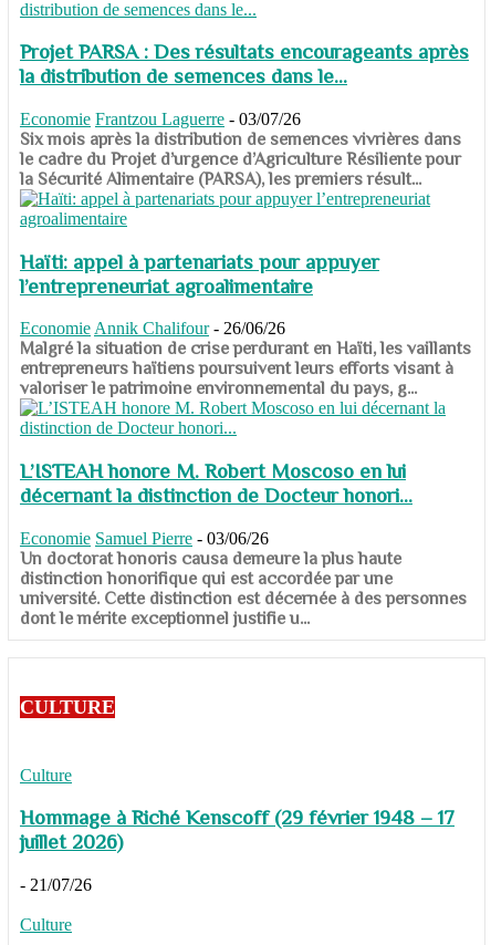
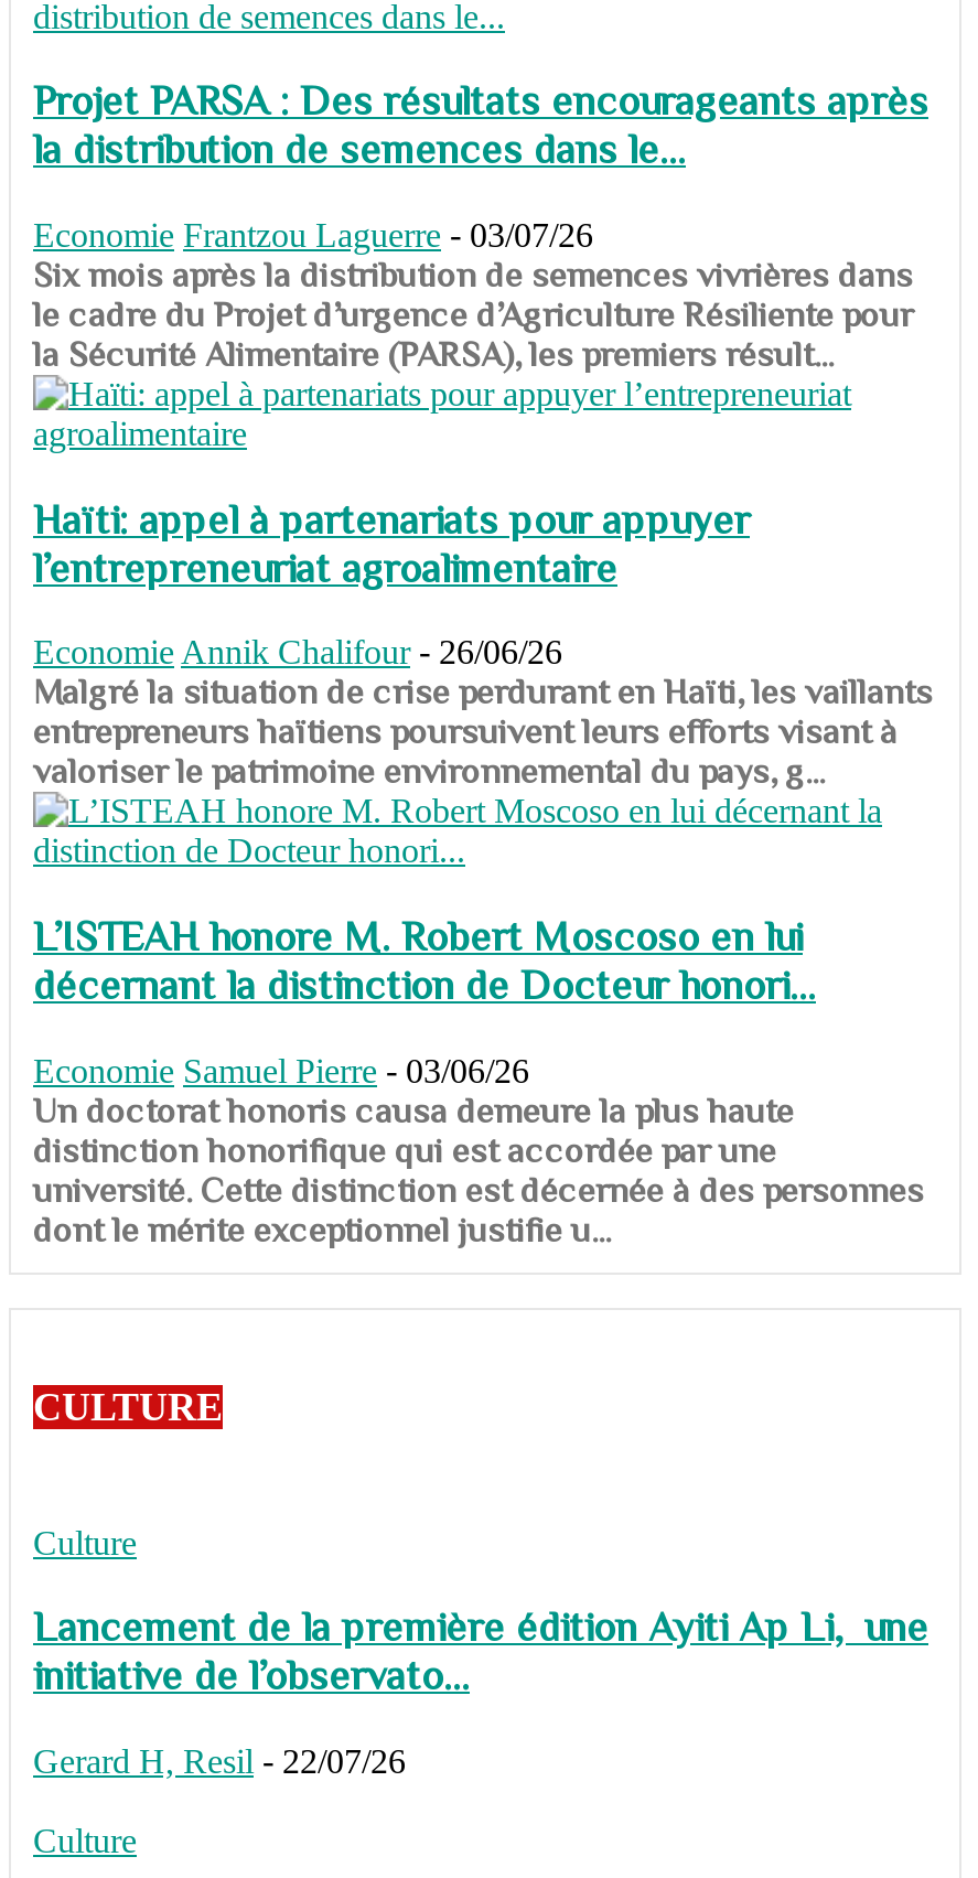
- Hommage à Riché Kenscoff (29 février 1948 – 17
- juillet 2026)
+ Lancement de la première édition Ayiti Ap Li, une
+ initiative de l’observato...

- - 21/07/26
+ Gerard H, Resil - 22/07/26
